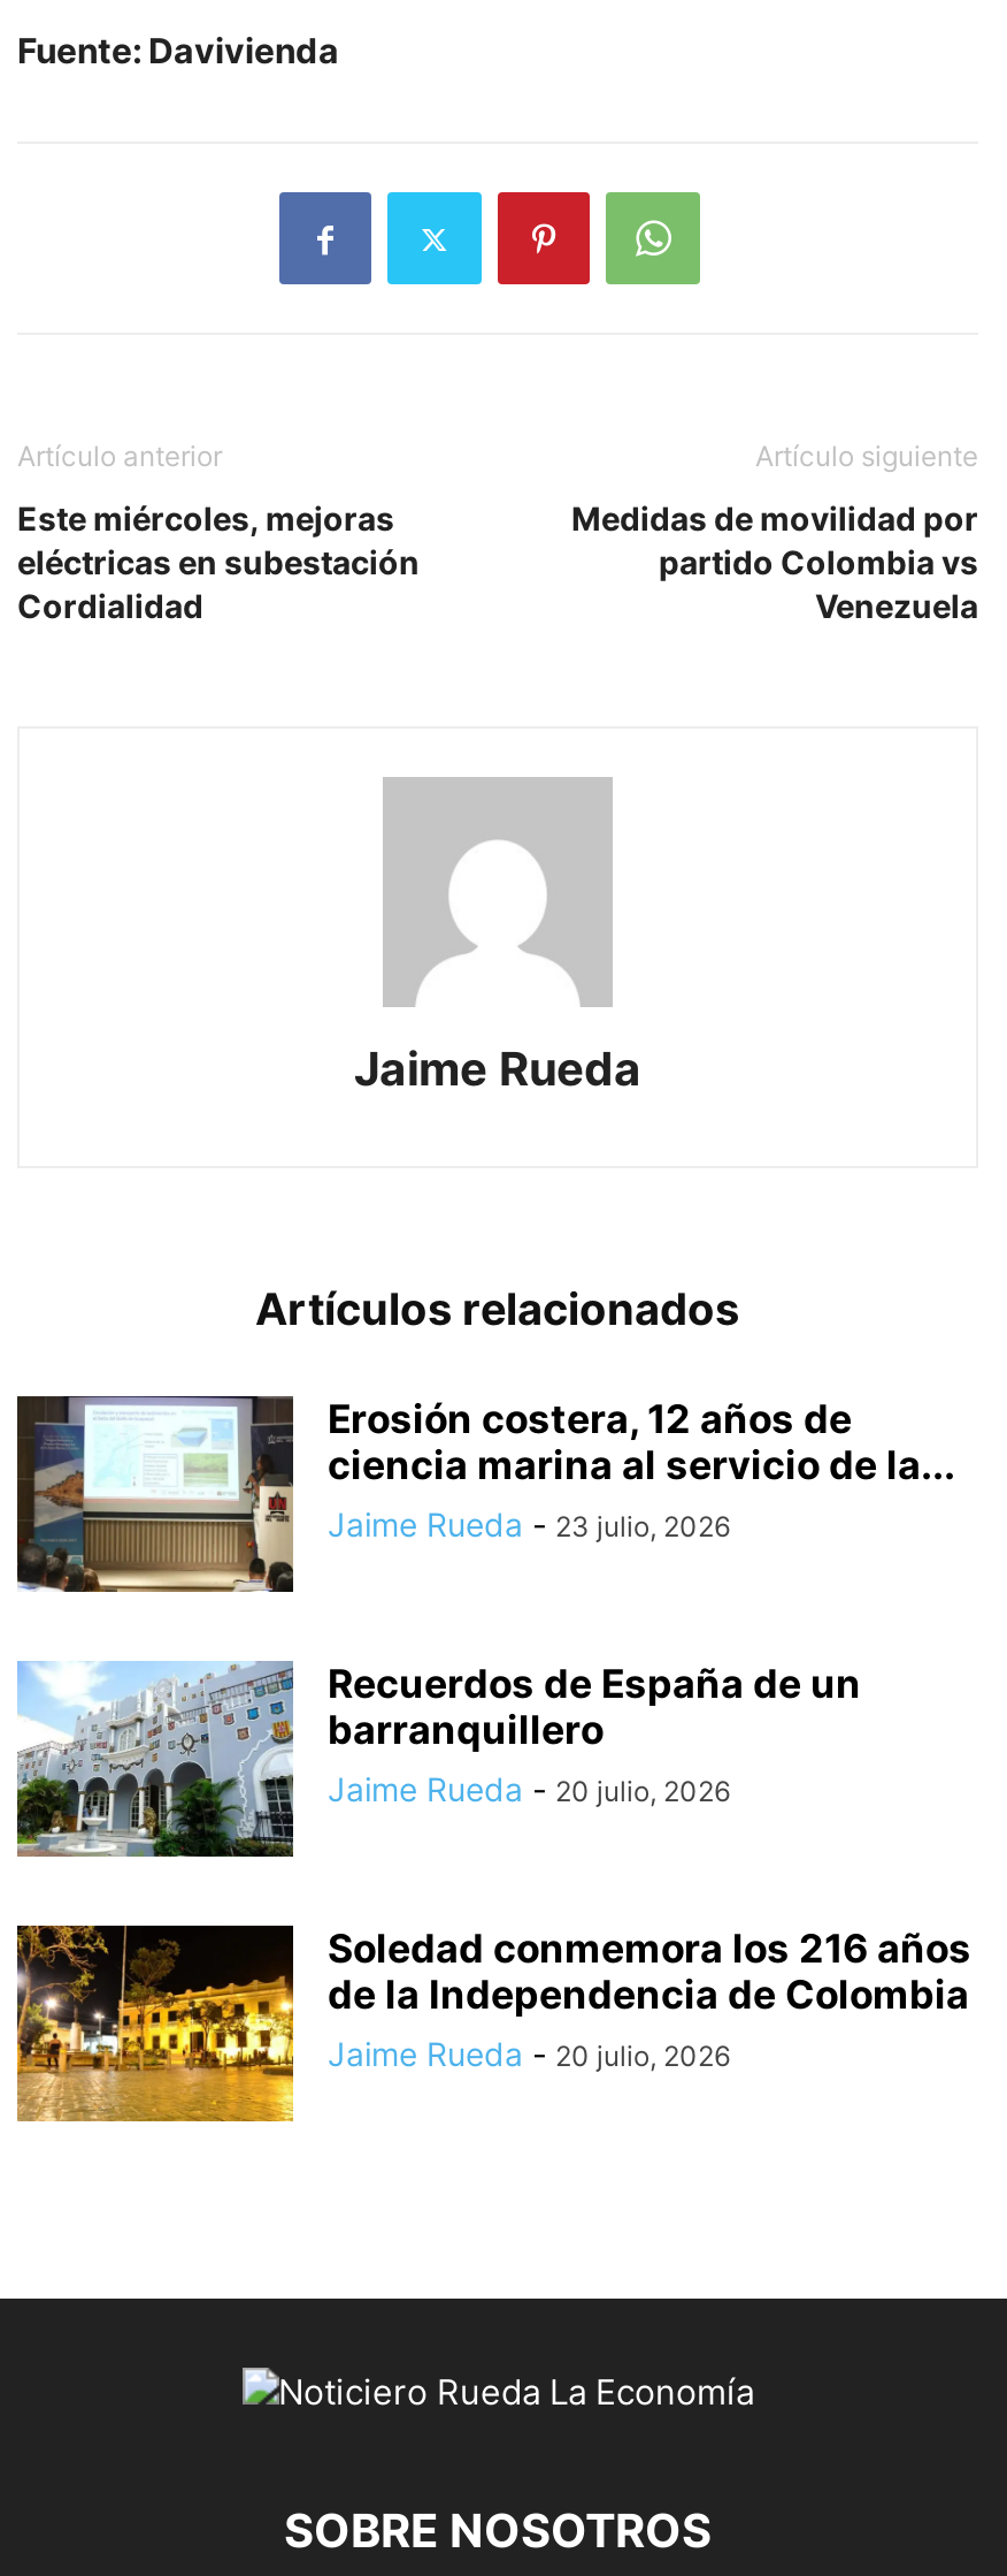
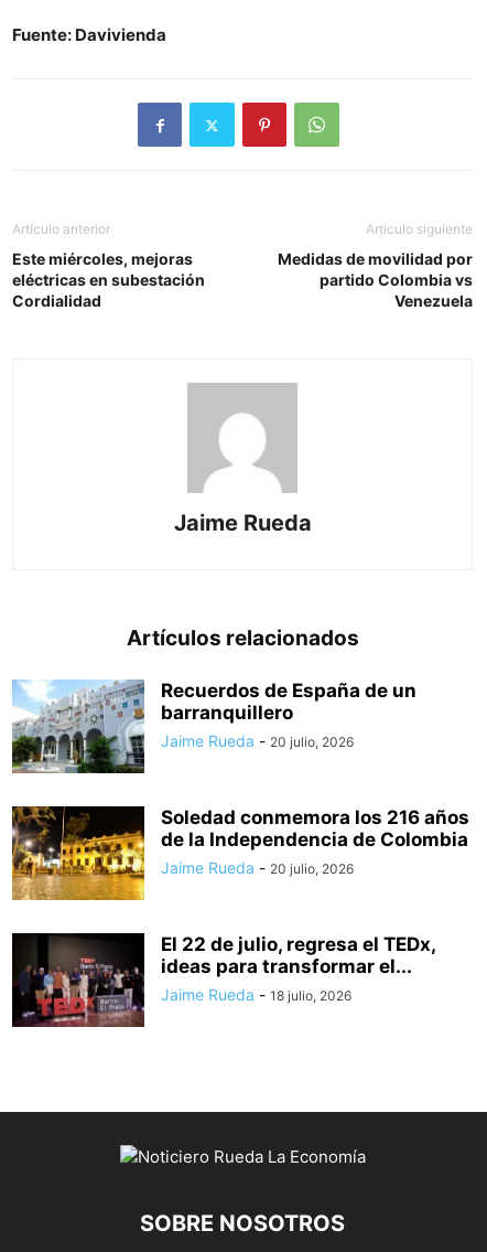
- [image]
- Erosión costera, 12 años de
- ciencia marina al servicio de la...
- Jaime Rueda - 23 julio, 2026

moved up: [image] | Recuerdos de España de un | barranquillero | Jaime Rueda - 20 julio, 2026 | Soledad conmemora los 216 años | de la Independencia de Colombia | Jaime Rueda - 20 julio, 2026

+ [image]
+ El 22 de julio, regresa el TEDx,
+ ideas para transformar el...
+ Jaime Rueda - 18 julio, 2026
